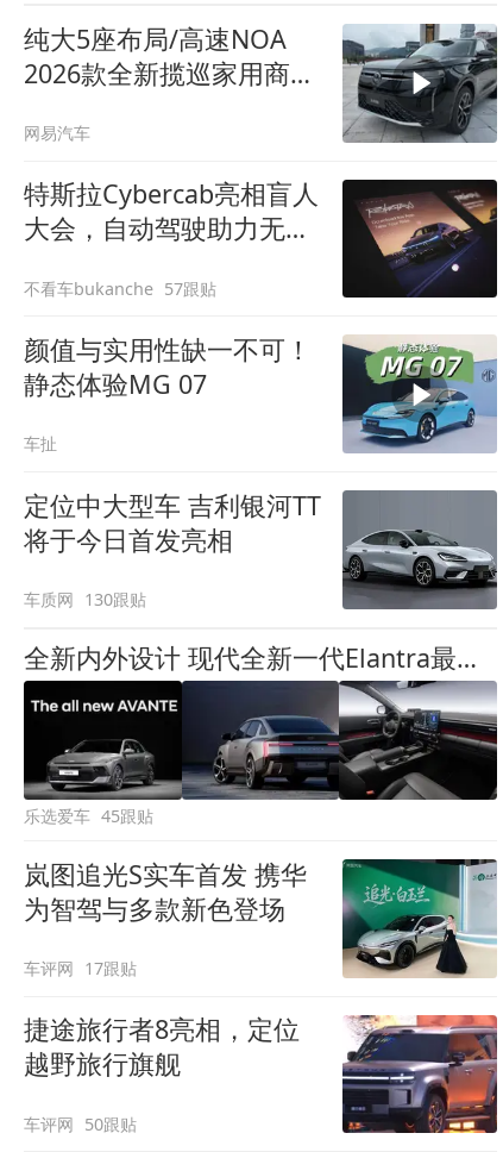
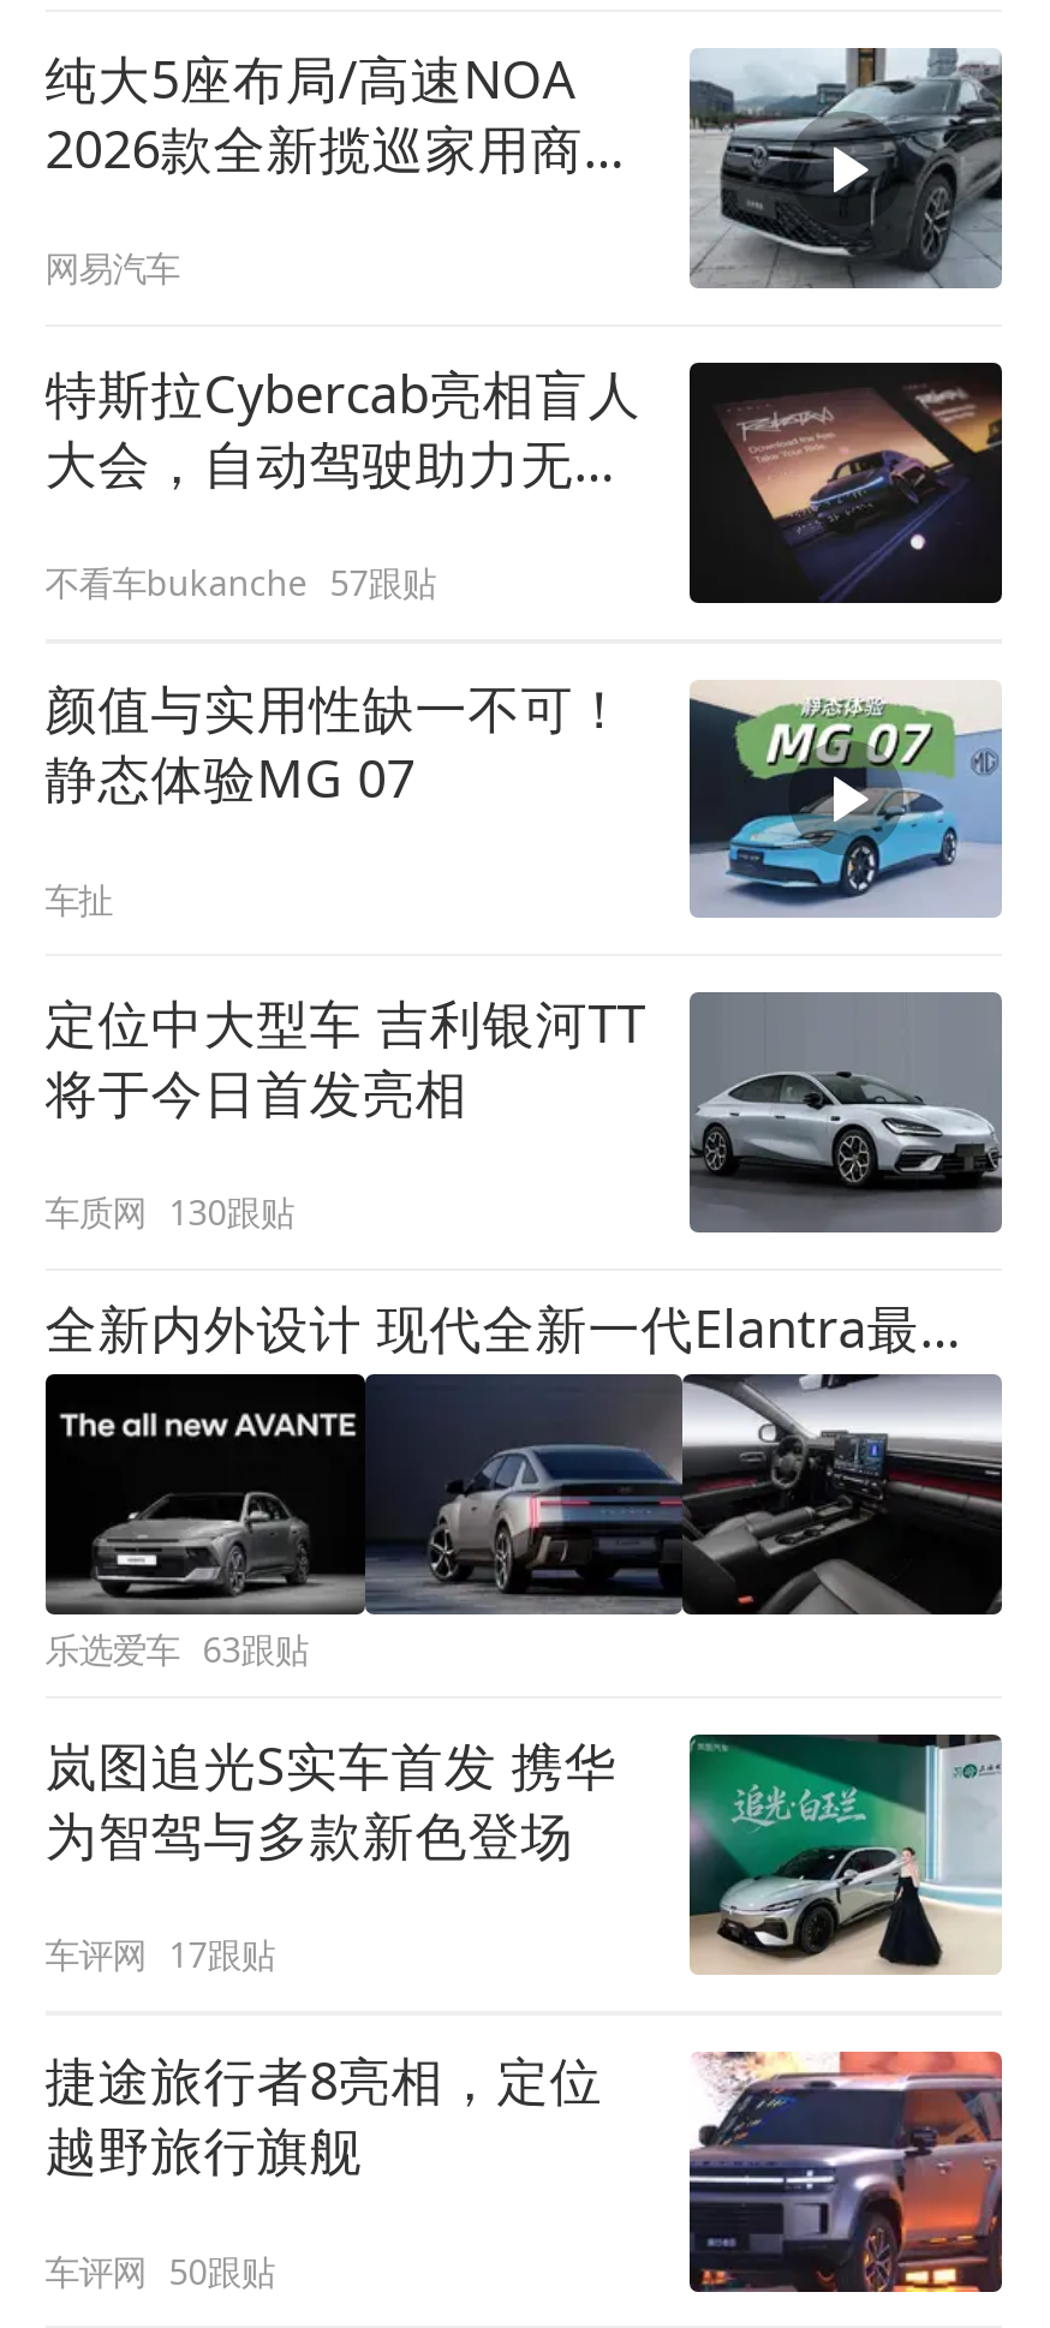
- 乐选爱车 45跟贴
+ 乐选爱车 63跟贴
